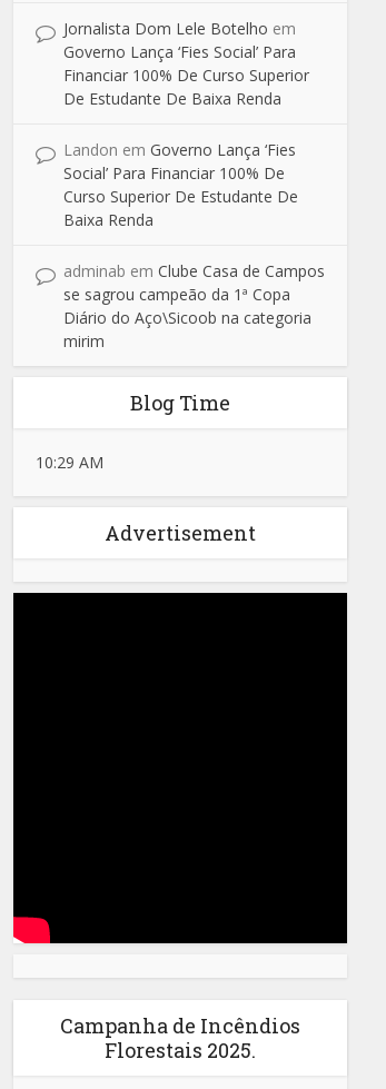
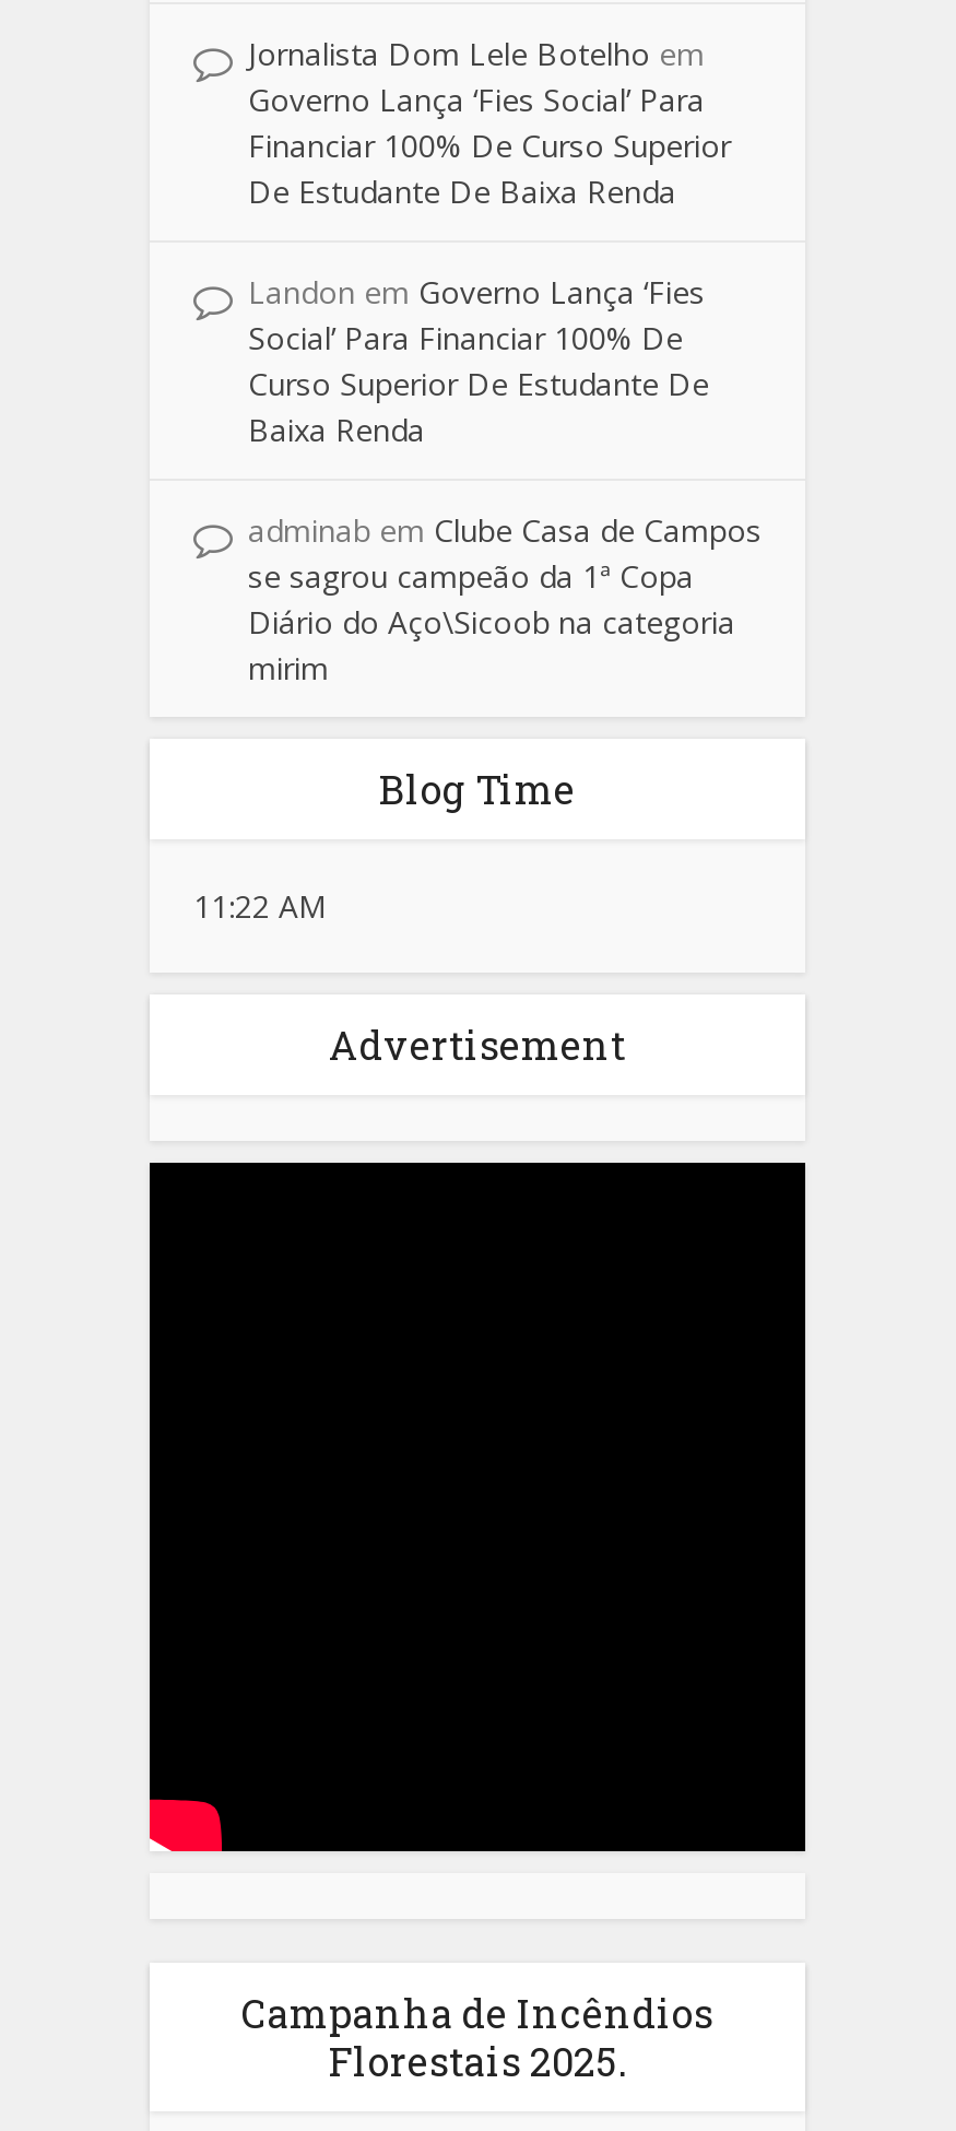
- 10:29 AM
+ 11:22 AM
